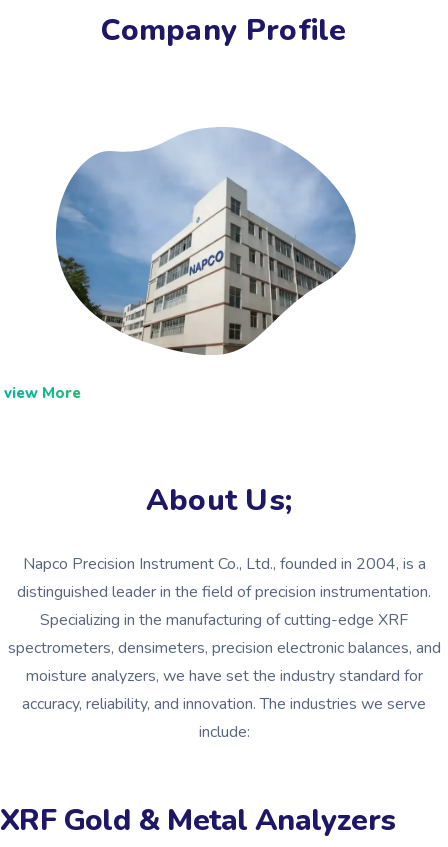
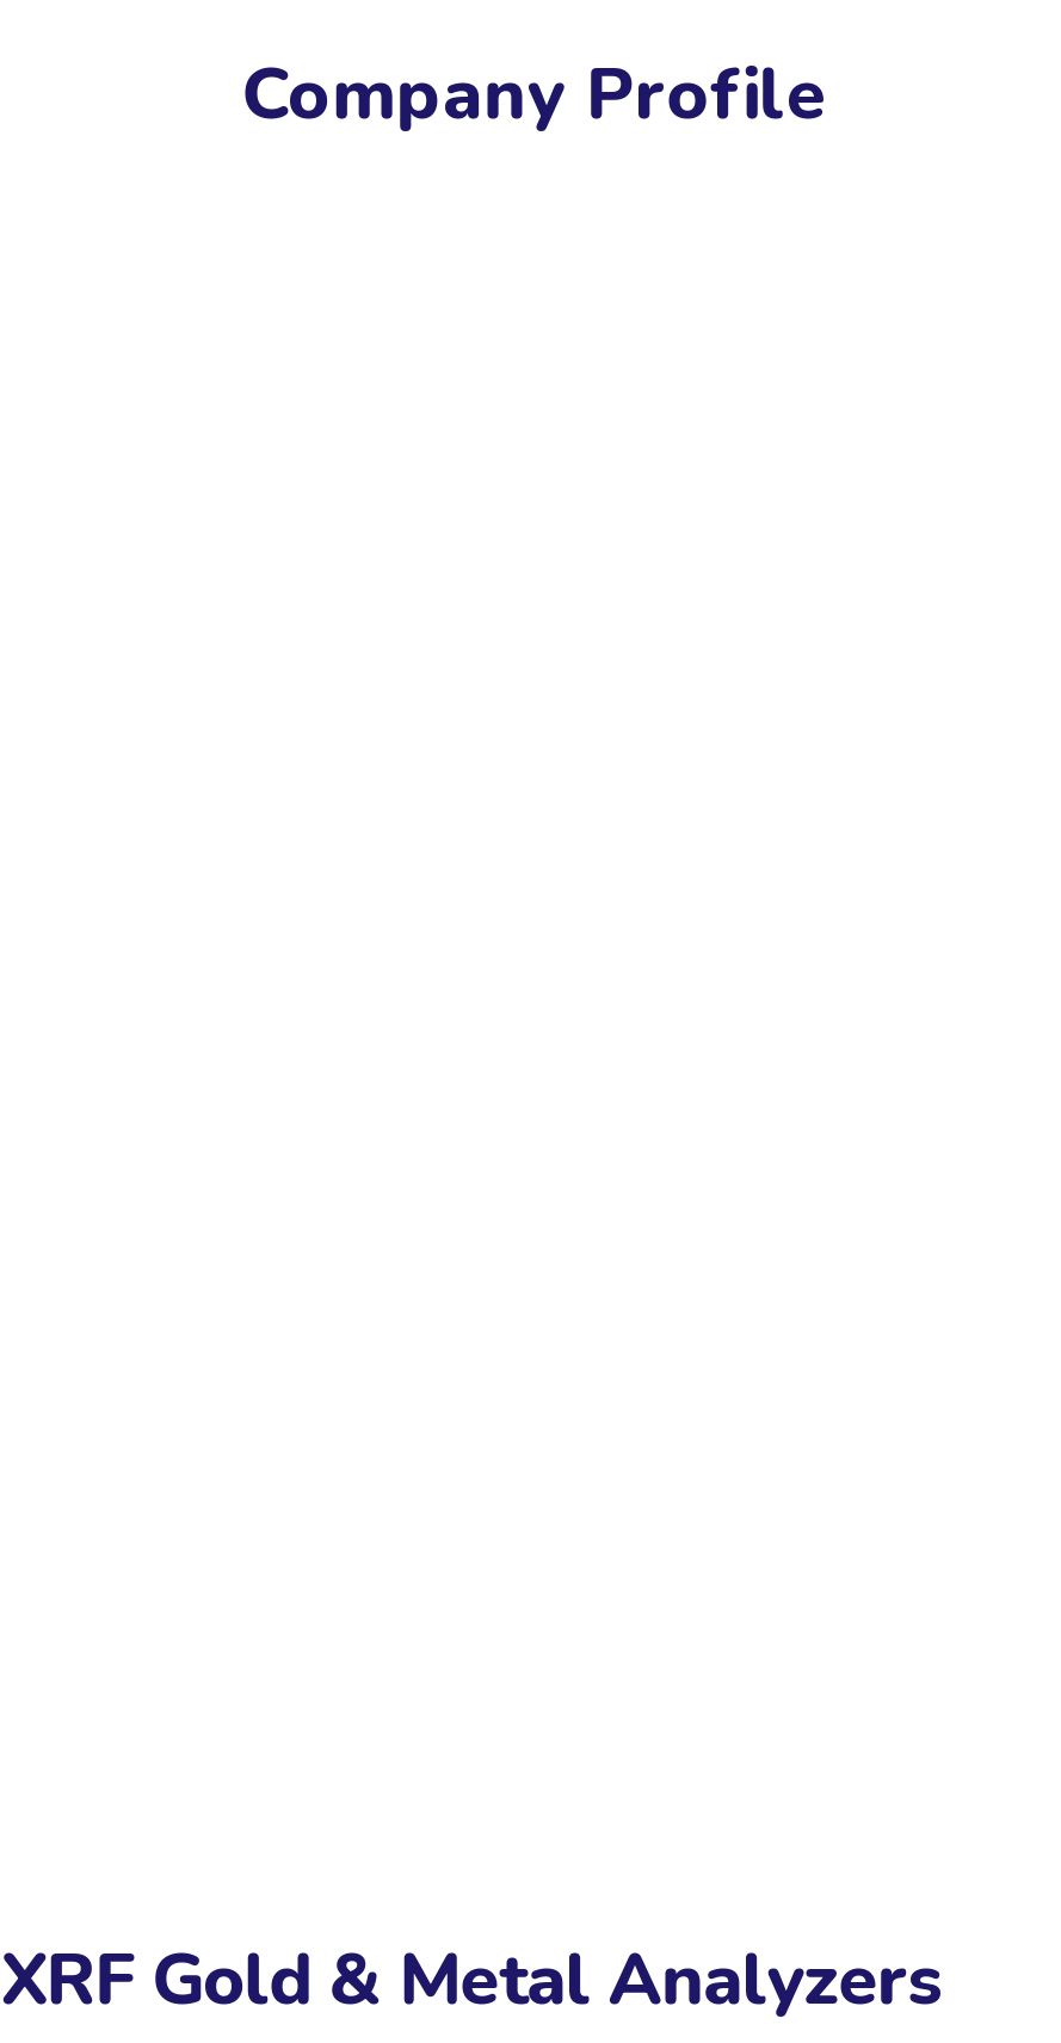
- [image]
- view More

- About Us;
- Napco Precision Instrument Co., Ltd., founded in 2004, is a
- distinguished leader in the field of precision instrumentation.
- Specializing in the manufacturing of cutting-edge XRF
- spectrometers, densimeters, precision electronic balances, and
- moisture analyzers, we have set the industry standard for
- accuracy, reliability, and innovation. The industries we serve
- include:
